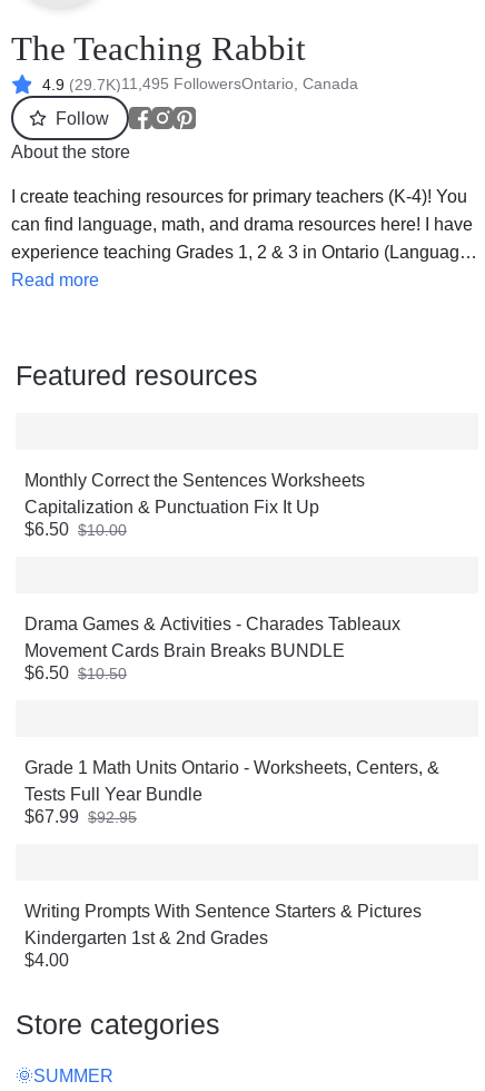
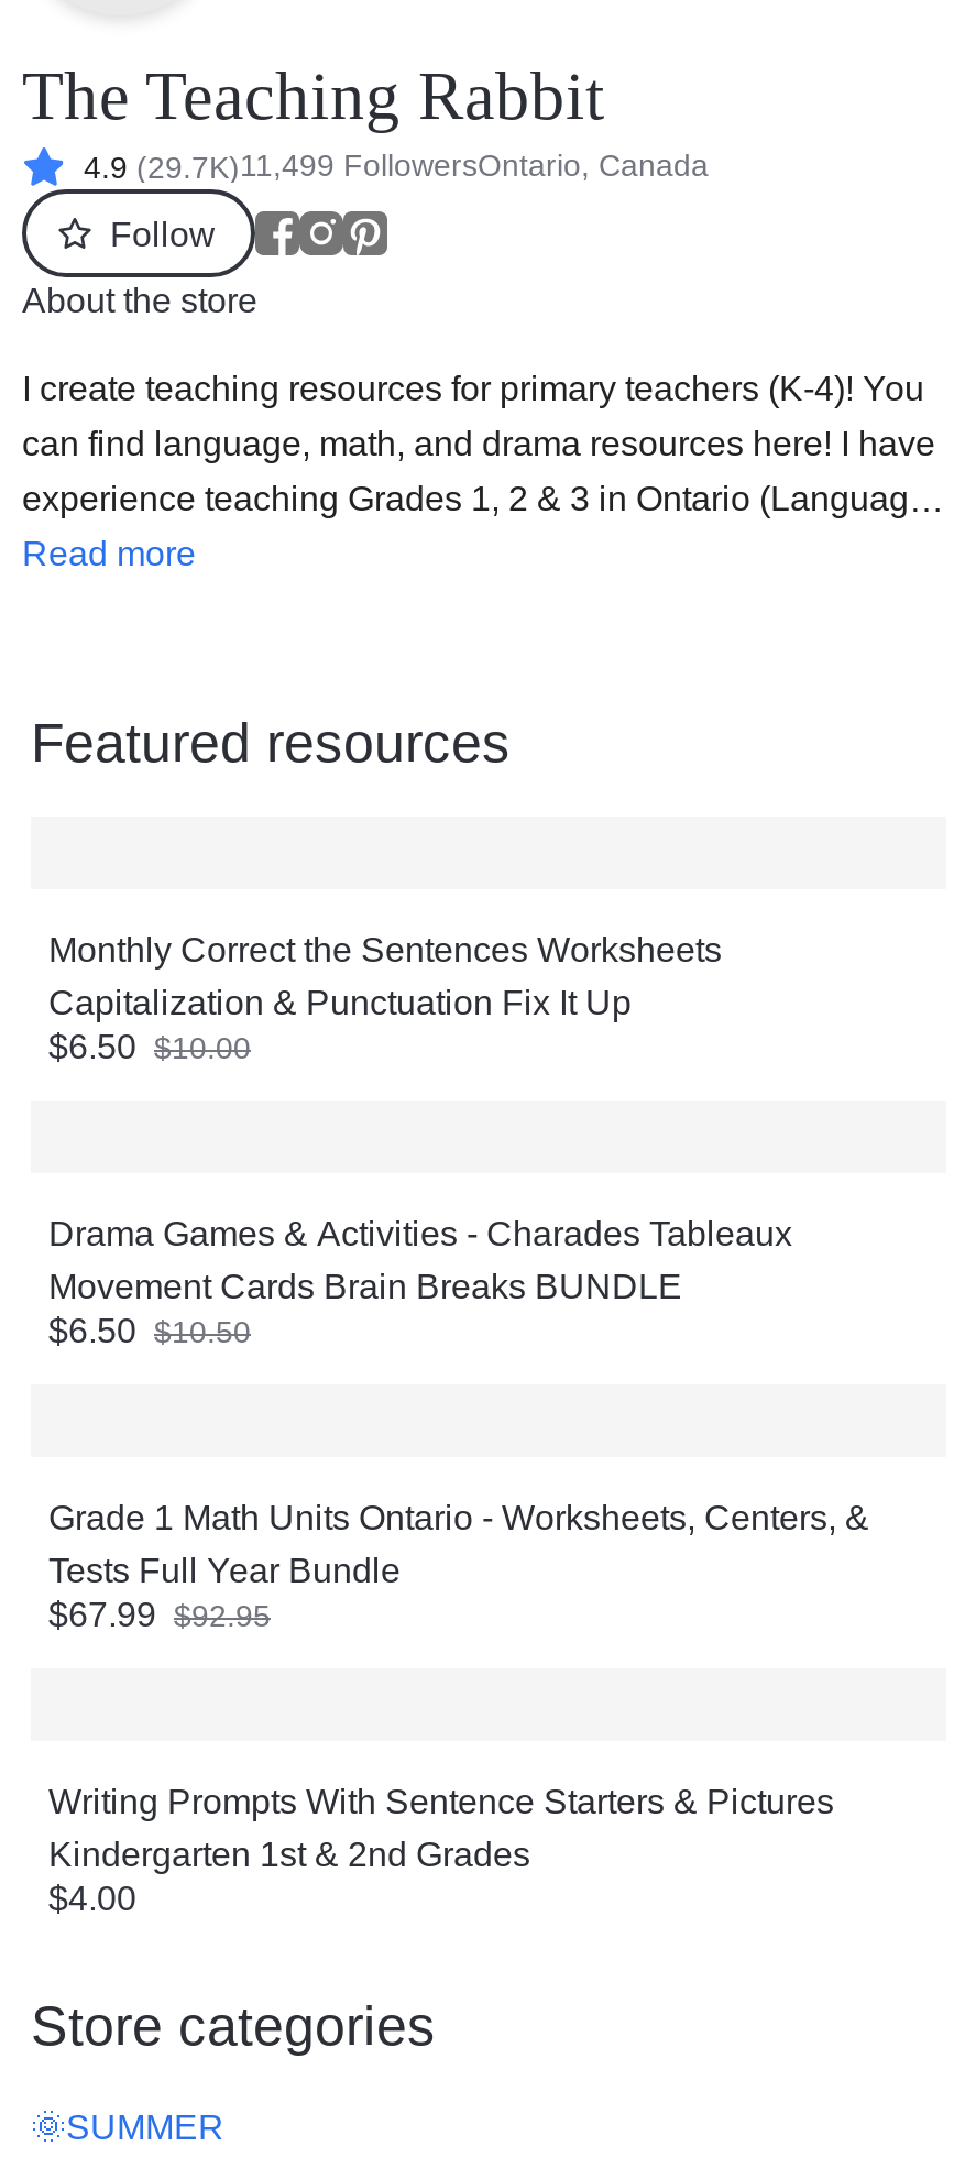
- 4.9 (29.7K)11,495 FollowersOntario, Canada
+ 4.9 (29.7K)11,499 FollowersOntario, Canada
